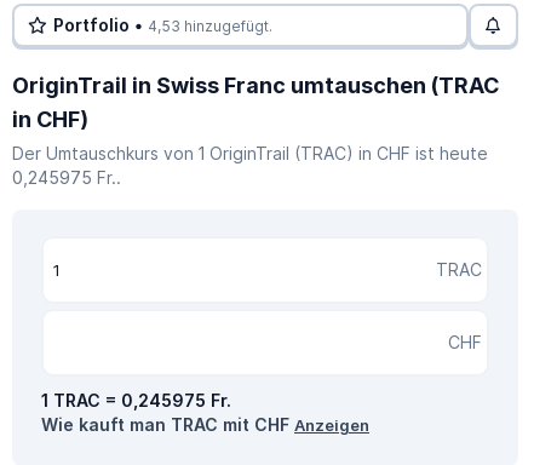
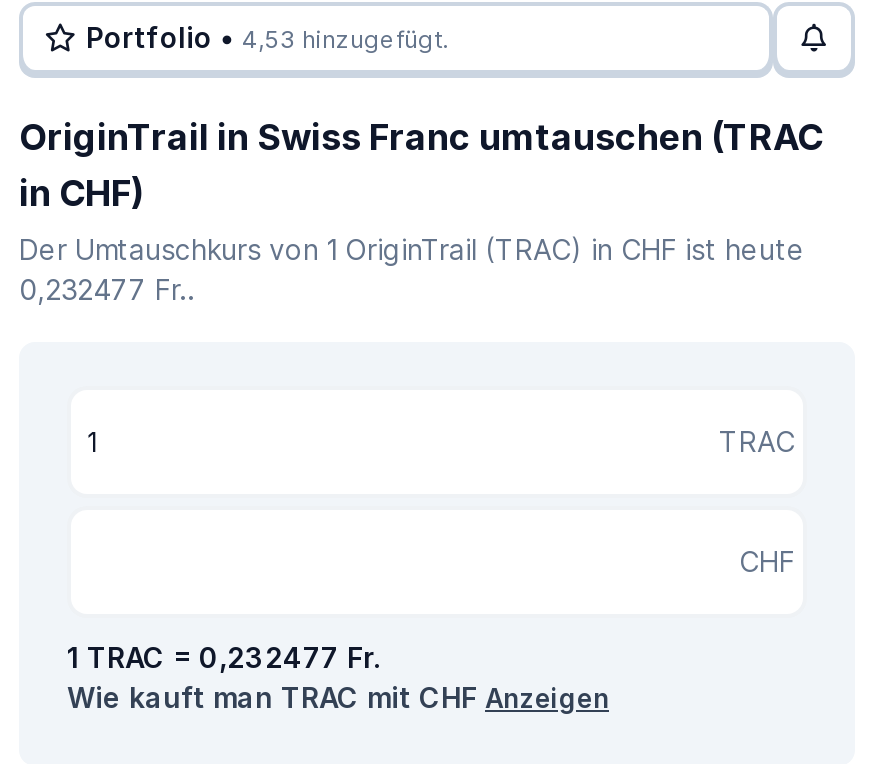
- 0,245975 Fr..
+ 0,232477 Fr..

- 1 TRAC = 0,245975 Fr.
+ 1 TRAC = 0,232477 Fr.
